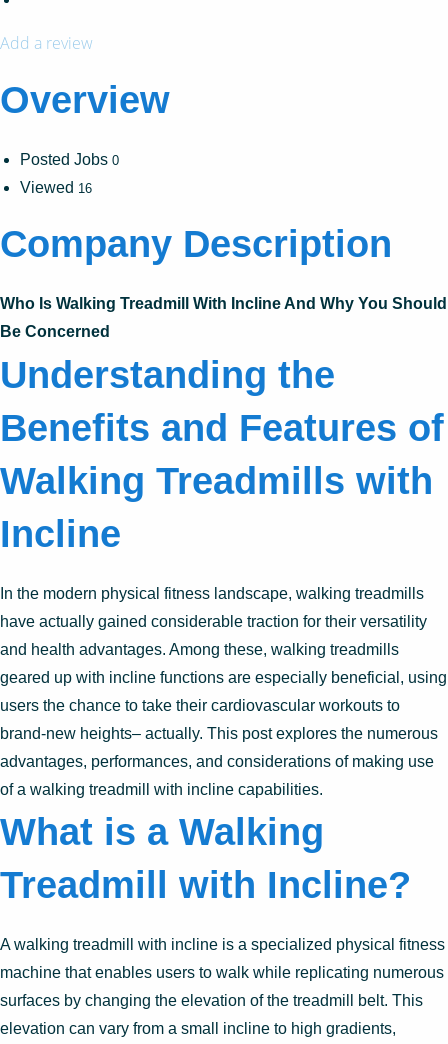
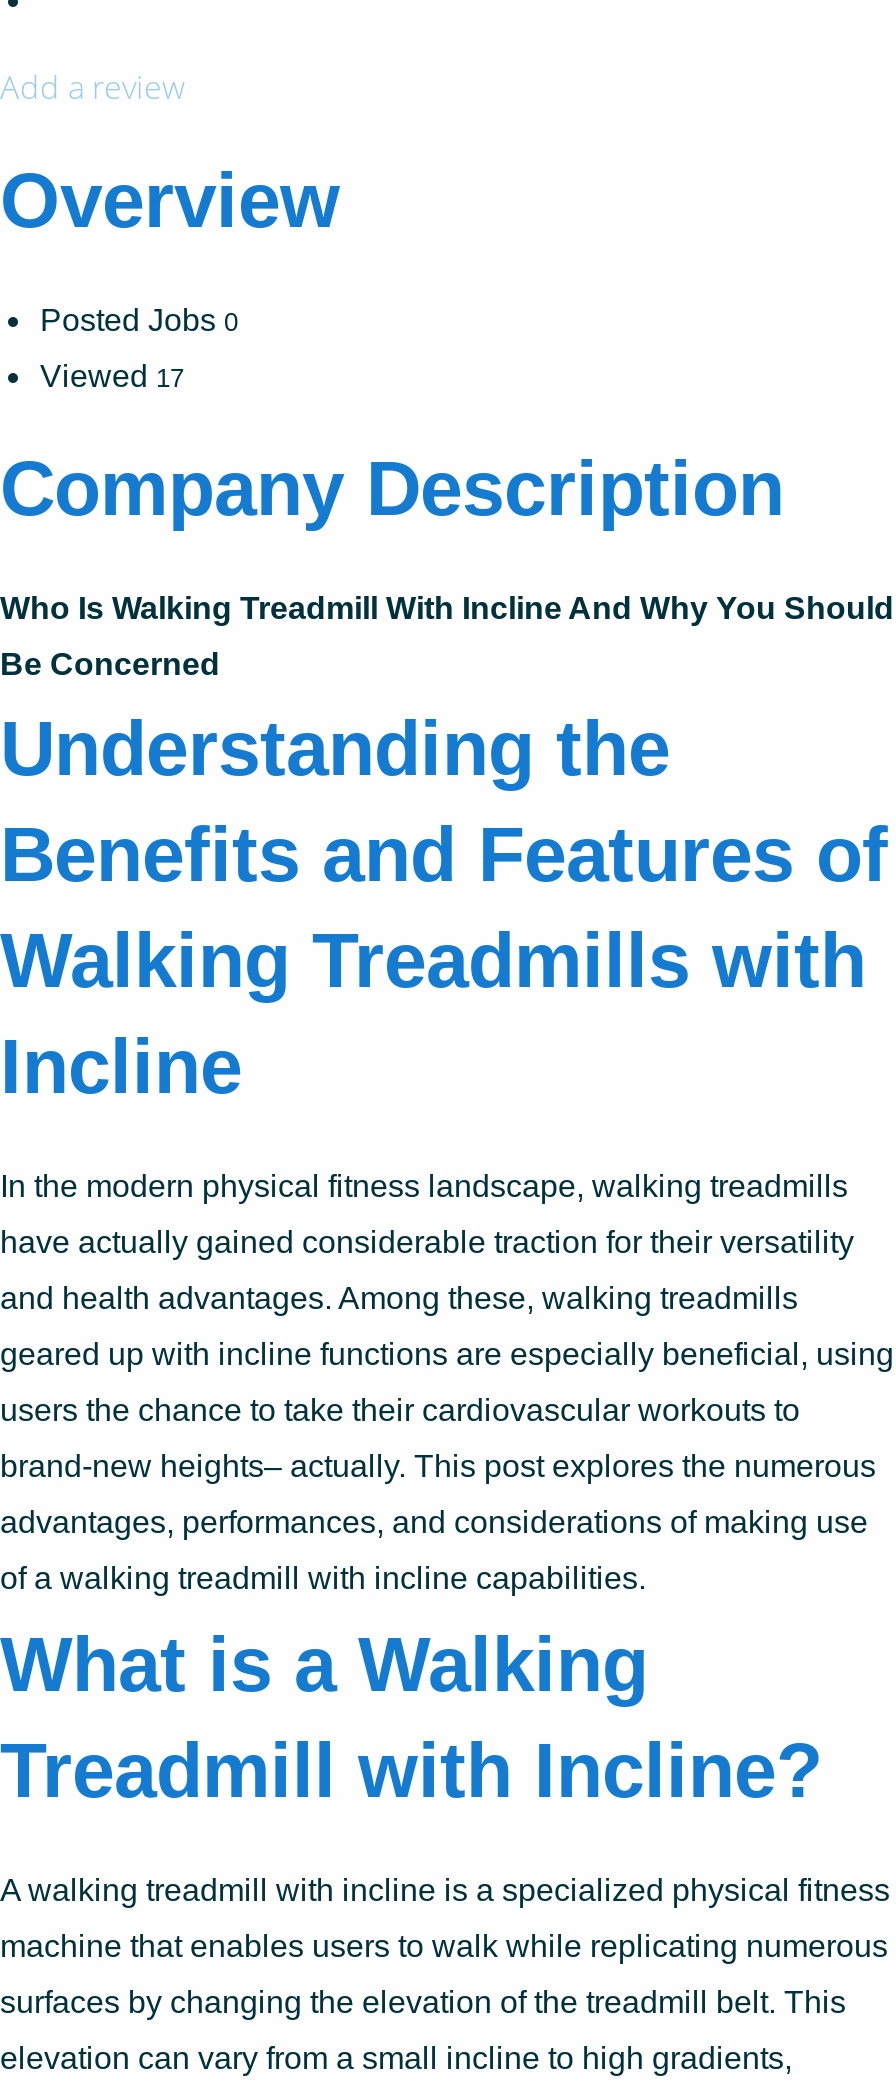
- Viewed 16
+ Viewed 17
